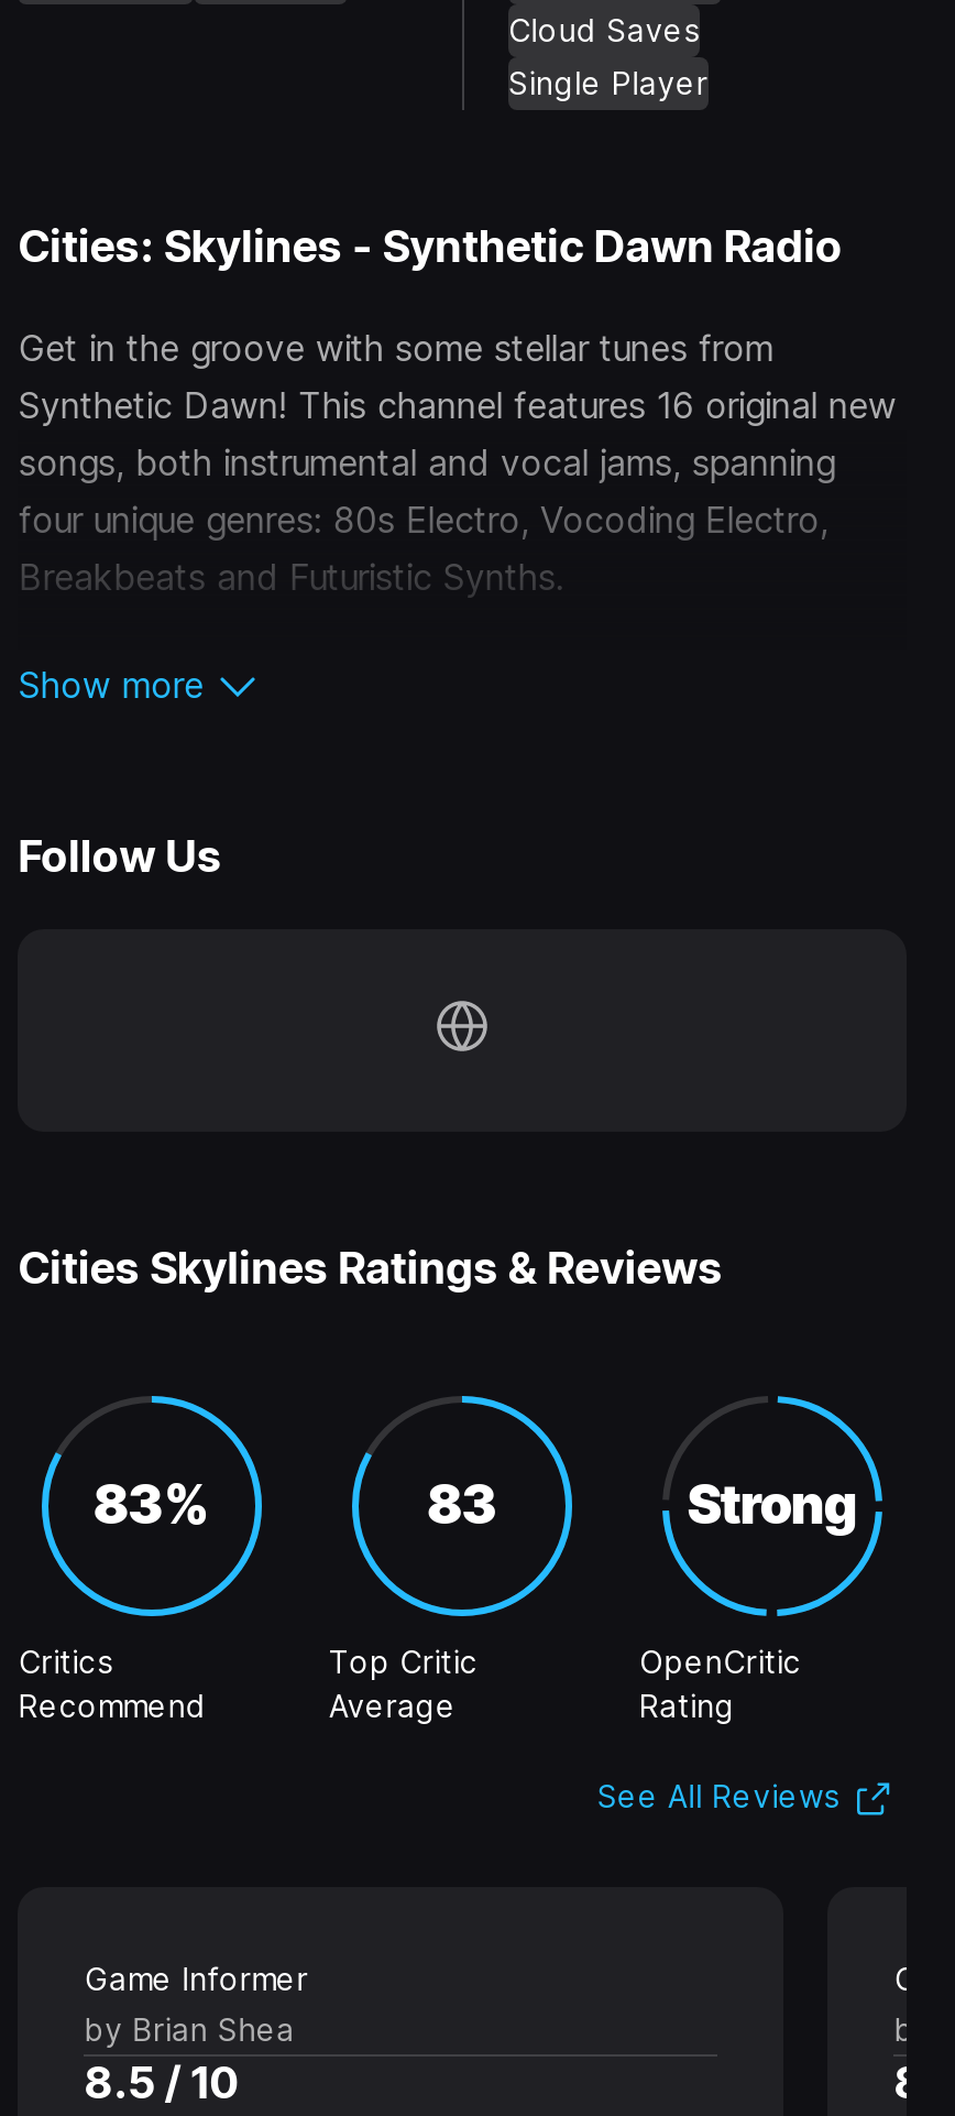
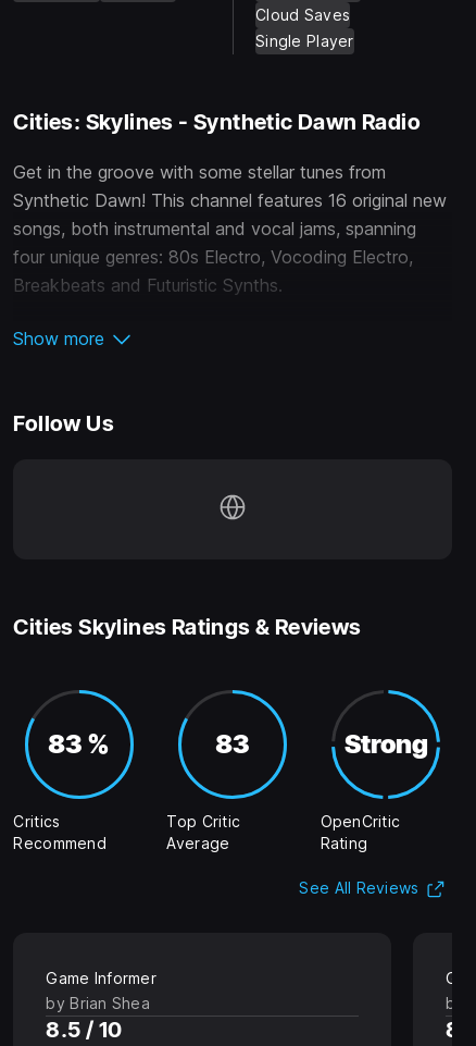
- 83%
+ 83 %
